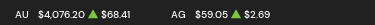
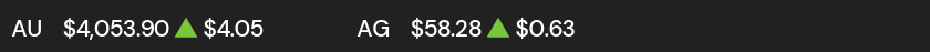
- $4,076.20
+ $4,053.90

- $68.41
+ $4.05

- $59.05
+ $58.28

- $2.69
+ $0.63
